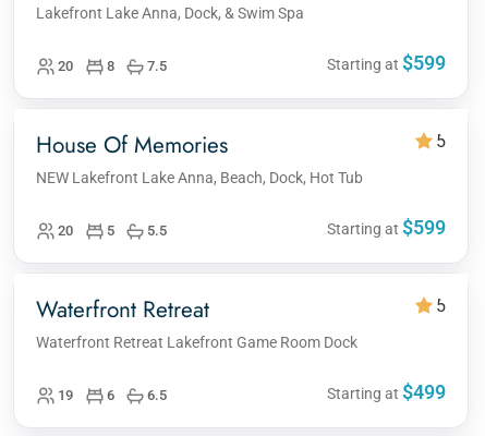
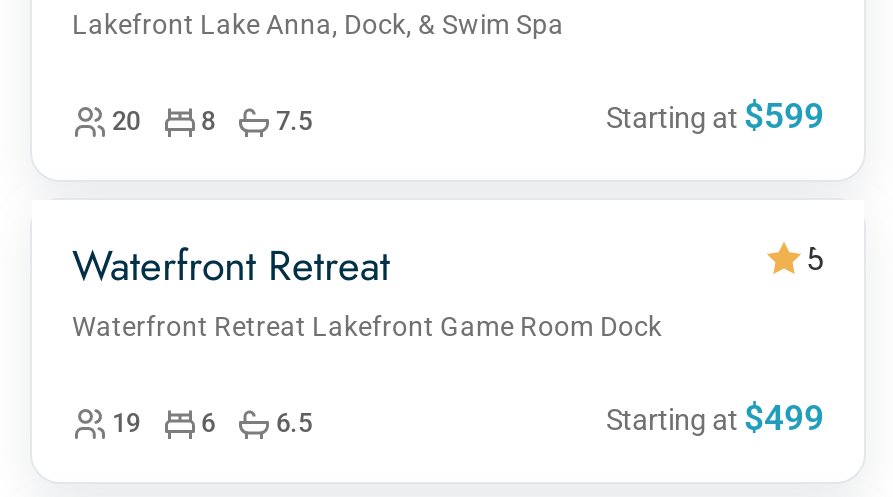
- House Of Memories
- 5
- NEW Lakefront Lake Anna, Beach, Dock, Hot Tub
- Starting at $599
- 20
- 5
- 5.5
